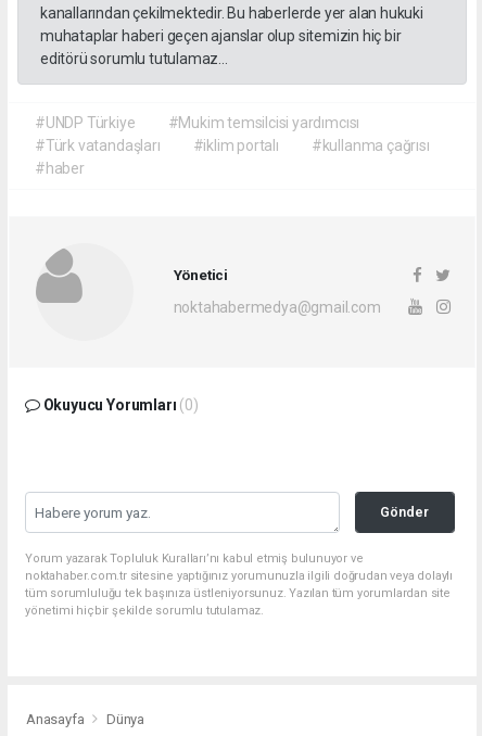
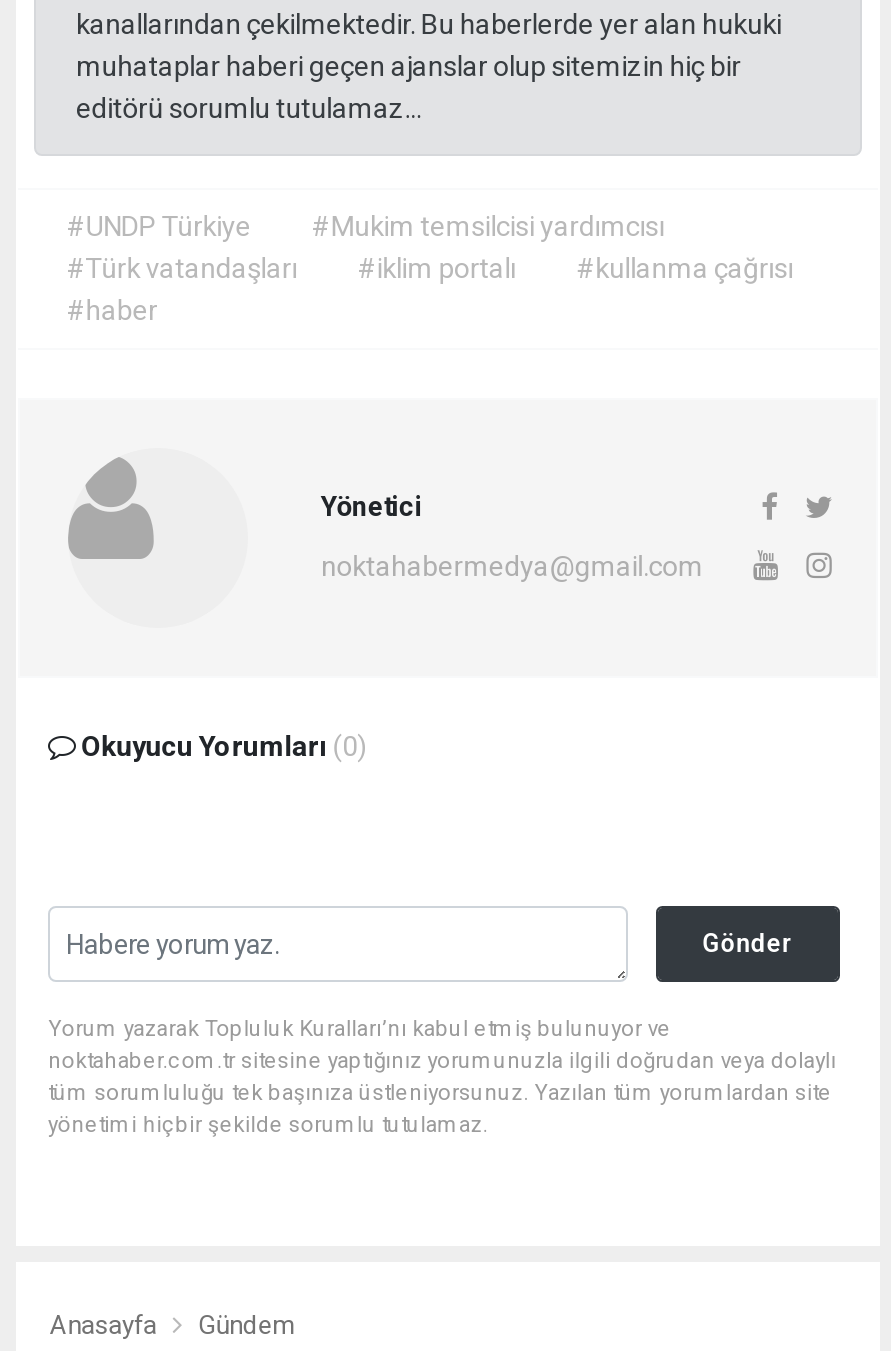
- Dünya
+ Gündem
